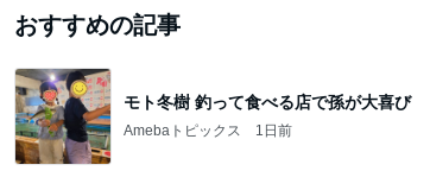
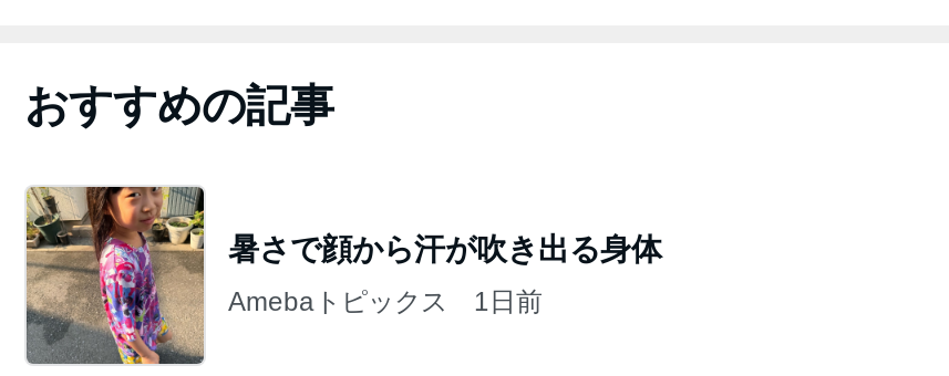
- [image]
- モト冬樹 釣って食べる店で孫が大喜び
+ [image]
+ 暑さで顔から汗が吹き出る身体
